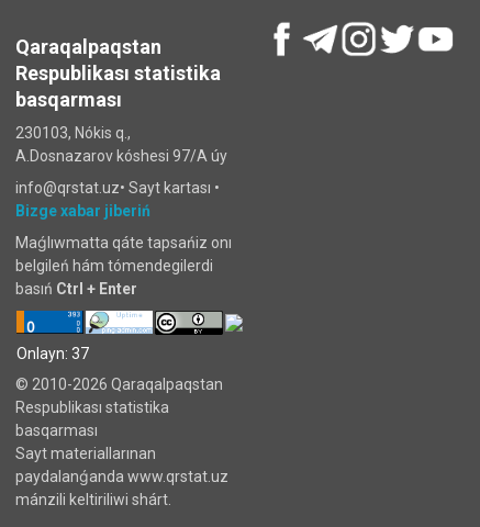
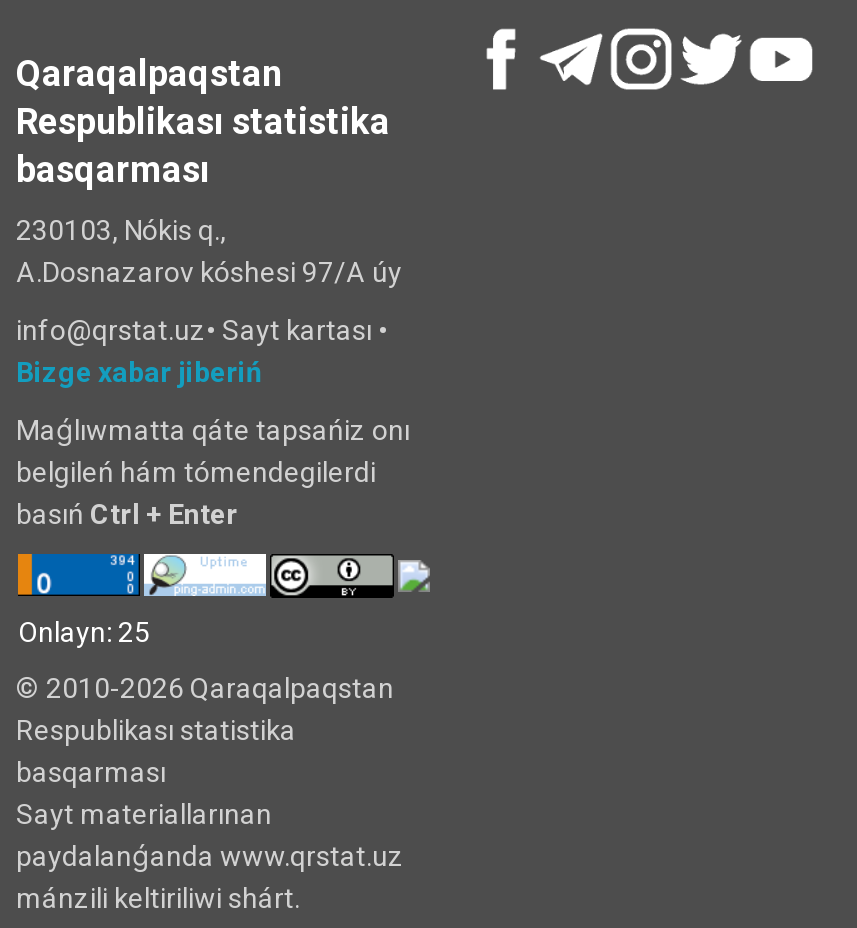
- Onlayn: 37
+ Onlayn: 25
